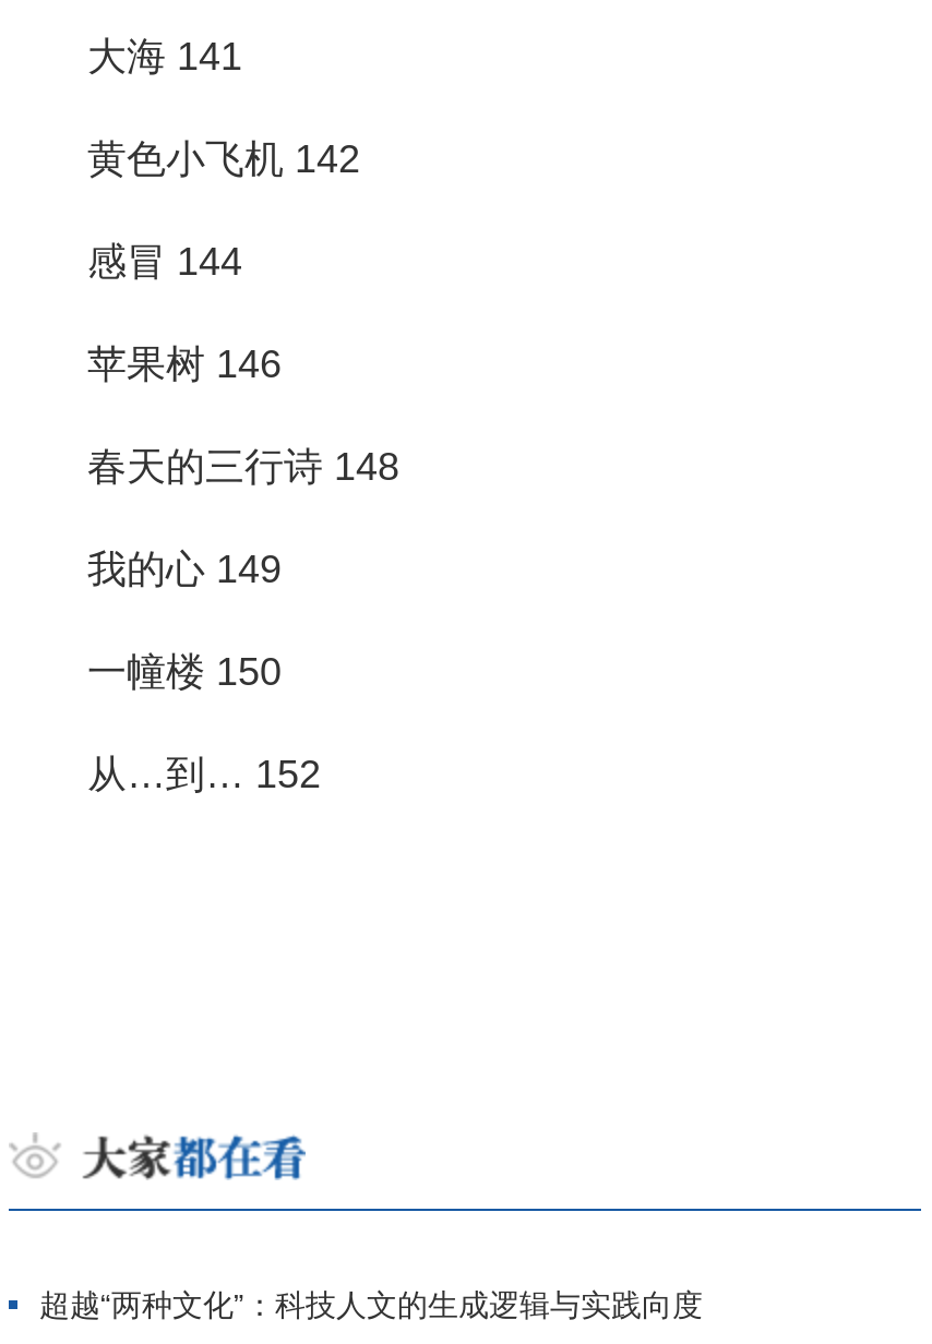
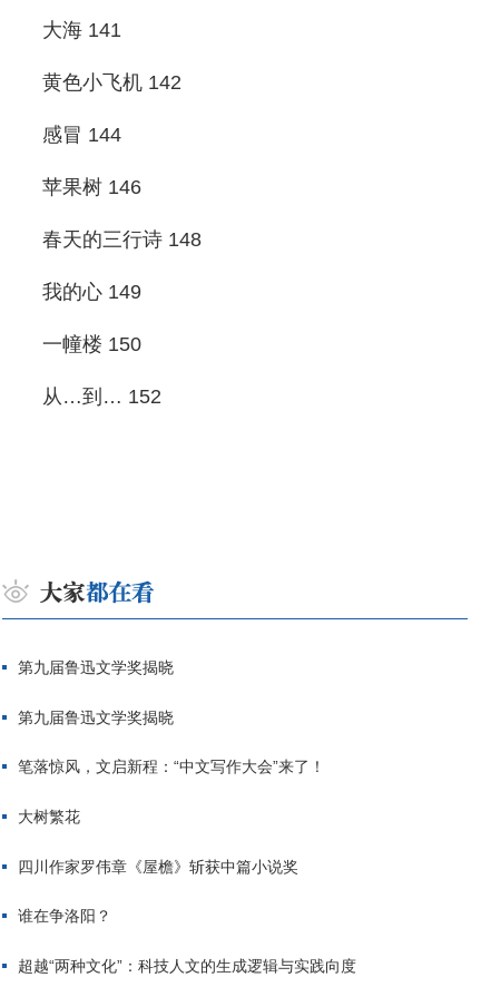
+ 第九届鲁迅文学奖揭晓
+ 第九届鲁迅文学奖揭晓
+ 笔落惊风，文启新程：“中文写作大会”来了！
+ 大树繁花
+ 四川作家罗伟章《屋檐》斩获中篇小说奖
+ 谁在争洛阳？
